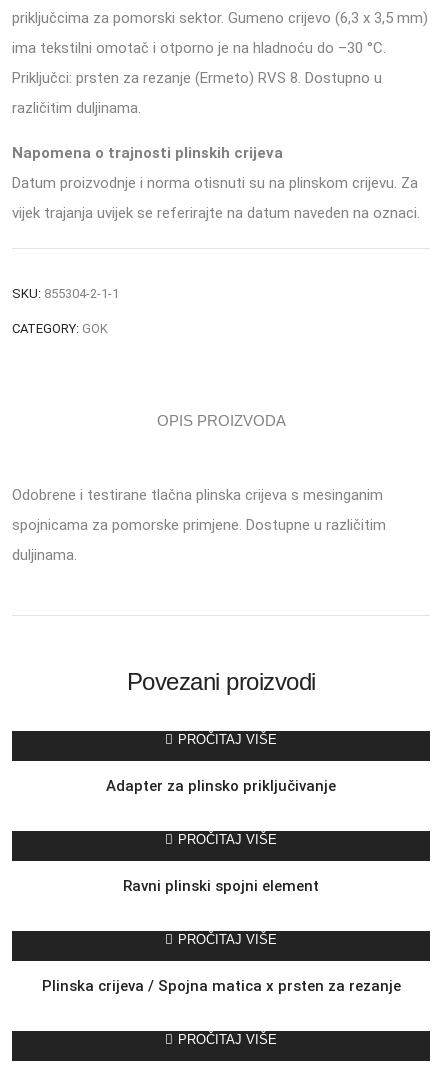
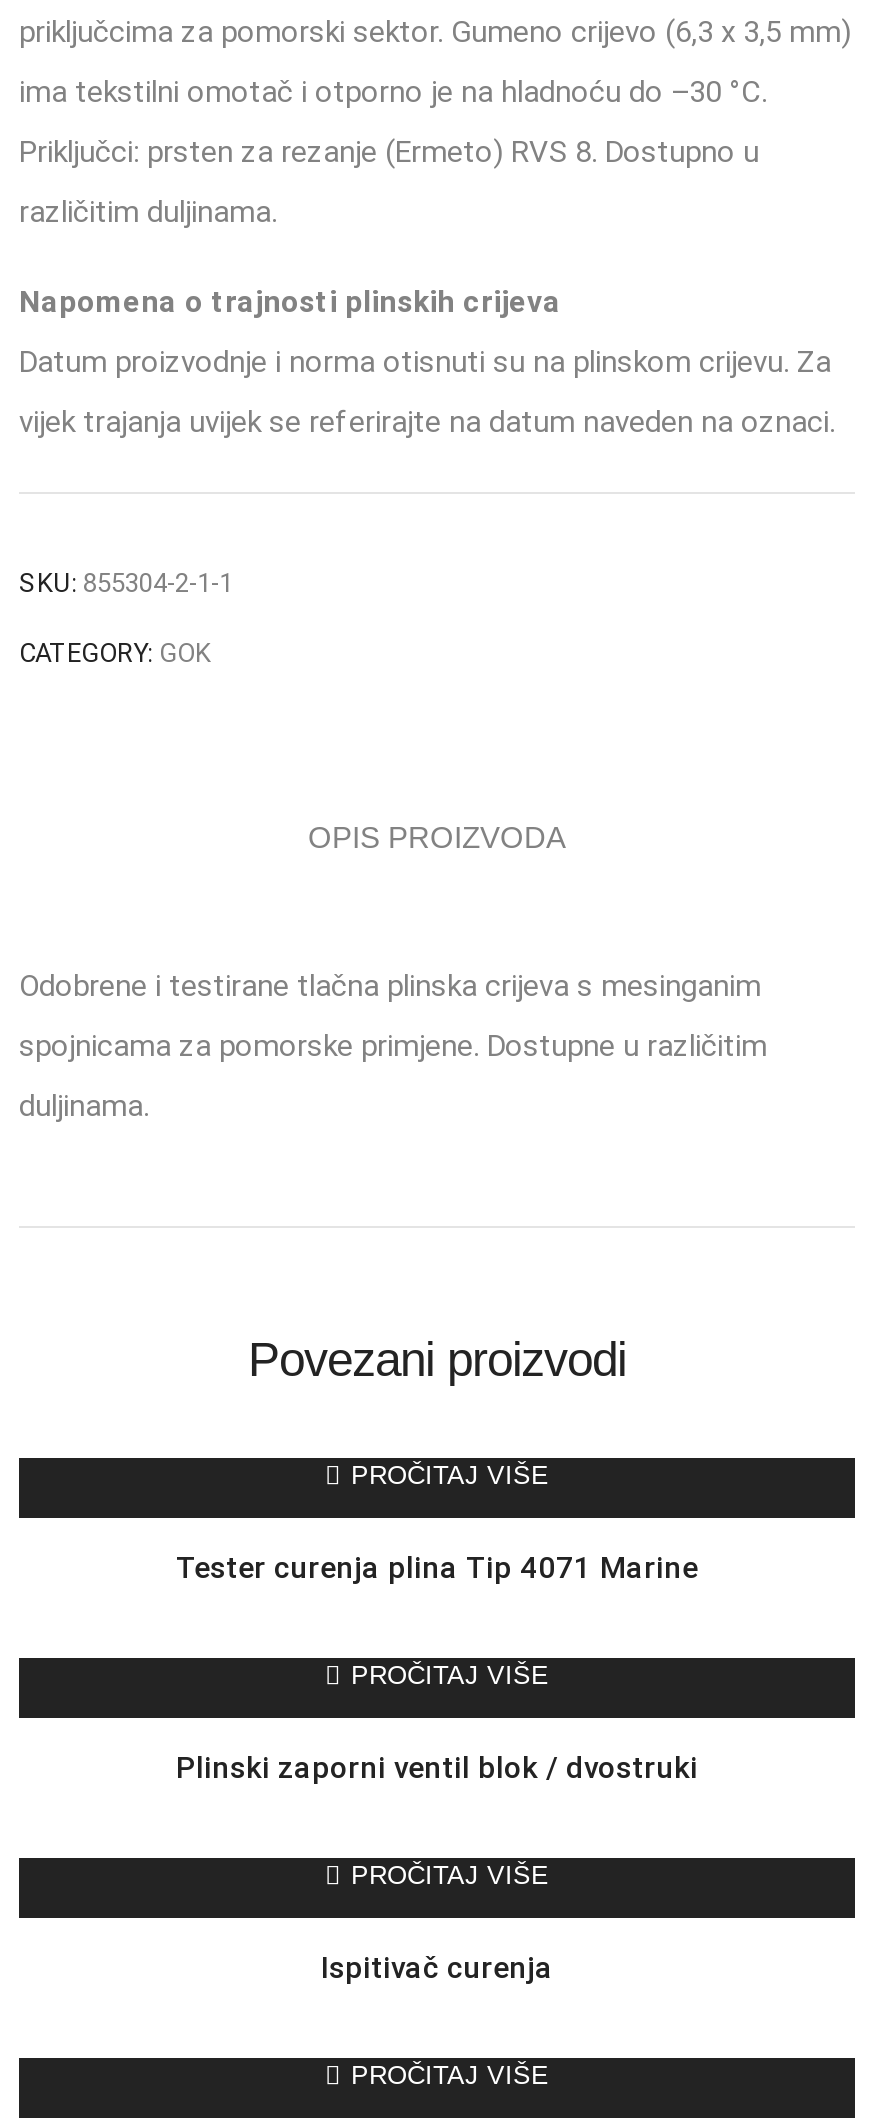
- Adapter za plinsko priključivanje
+ Tester curenja plina Tip 4071 Marine

- Ravni plinski spojni element
+ Plinski zaporni ventil blok / dvostruki

- Plinska crijeva / Spojna matica x prsten za rezanje
+ Ispitivač curenja
